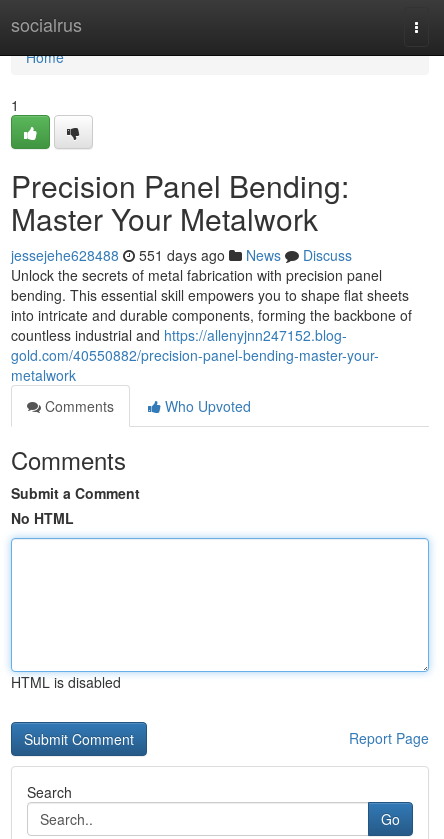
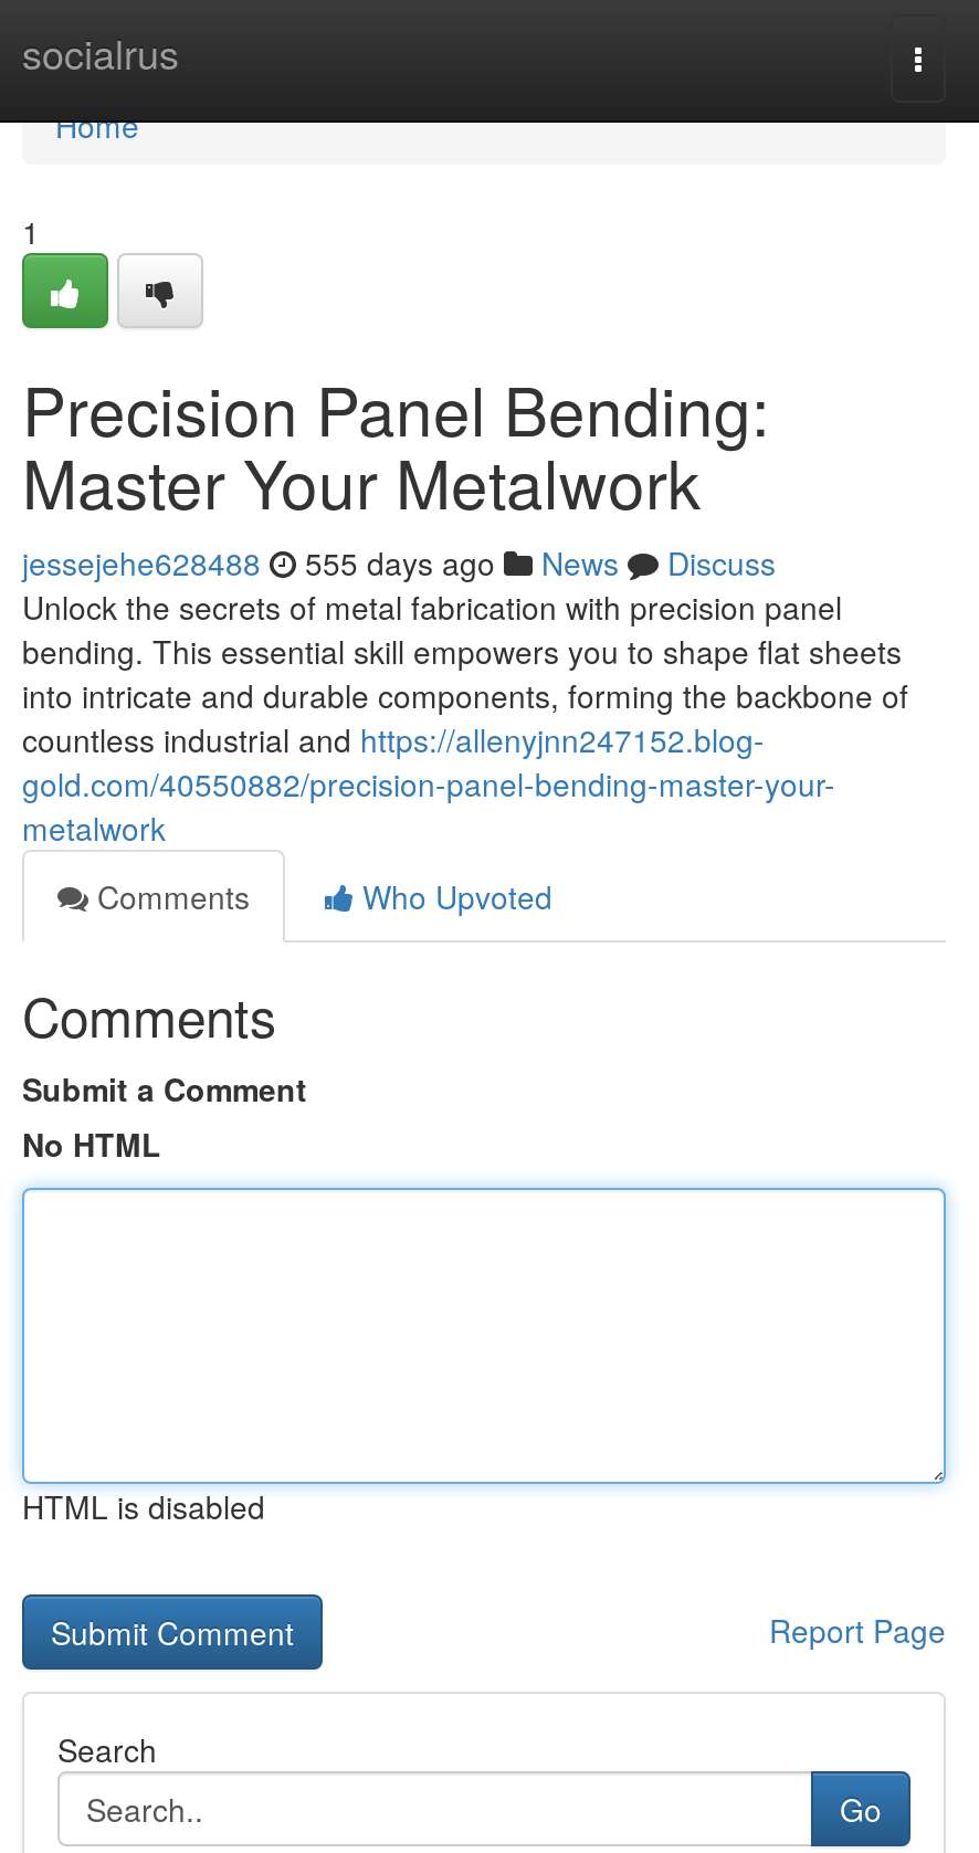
- jessejehe628488 551 days ago News Discuss
+ jessejehe628488 555 days ago News Discuss
